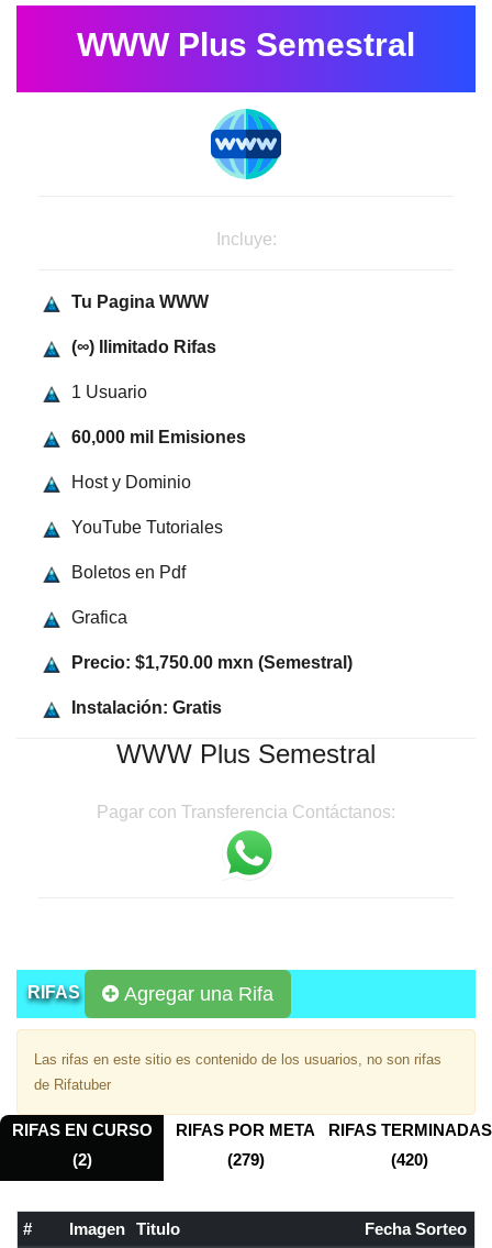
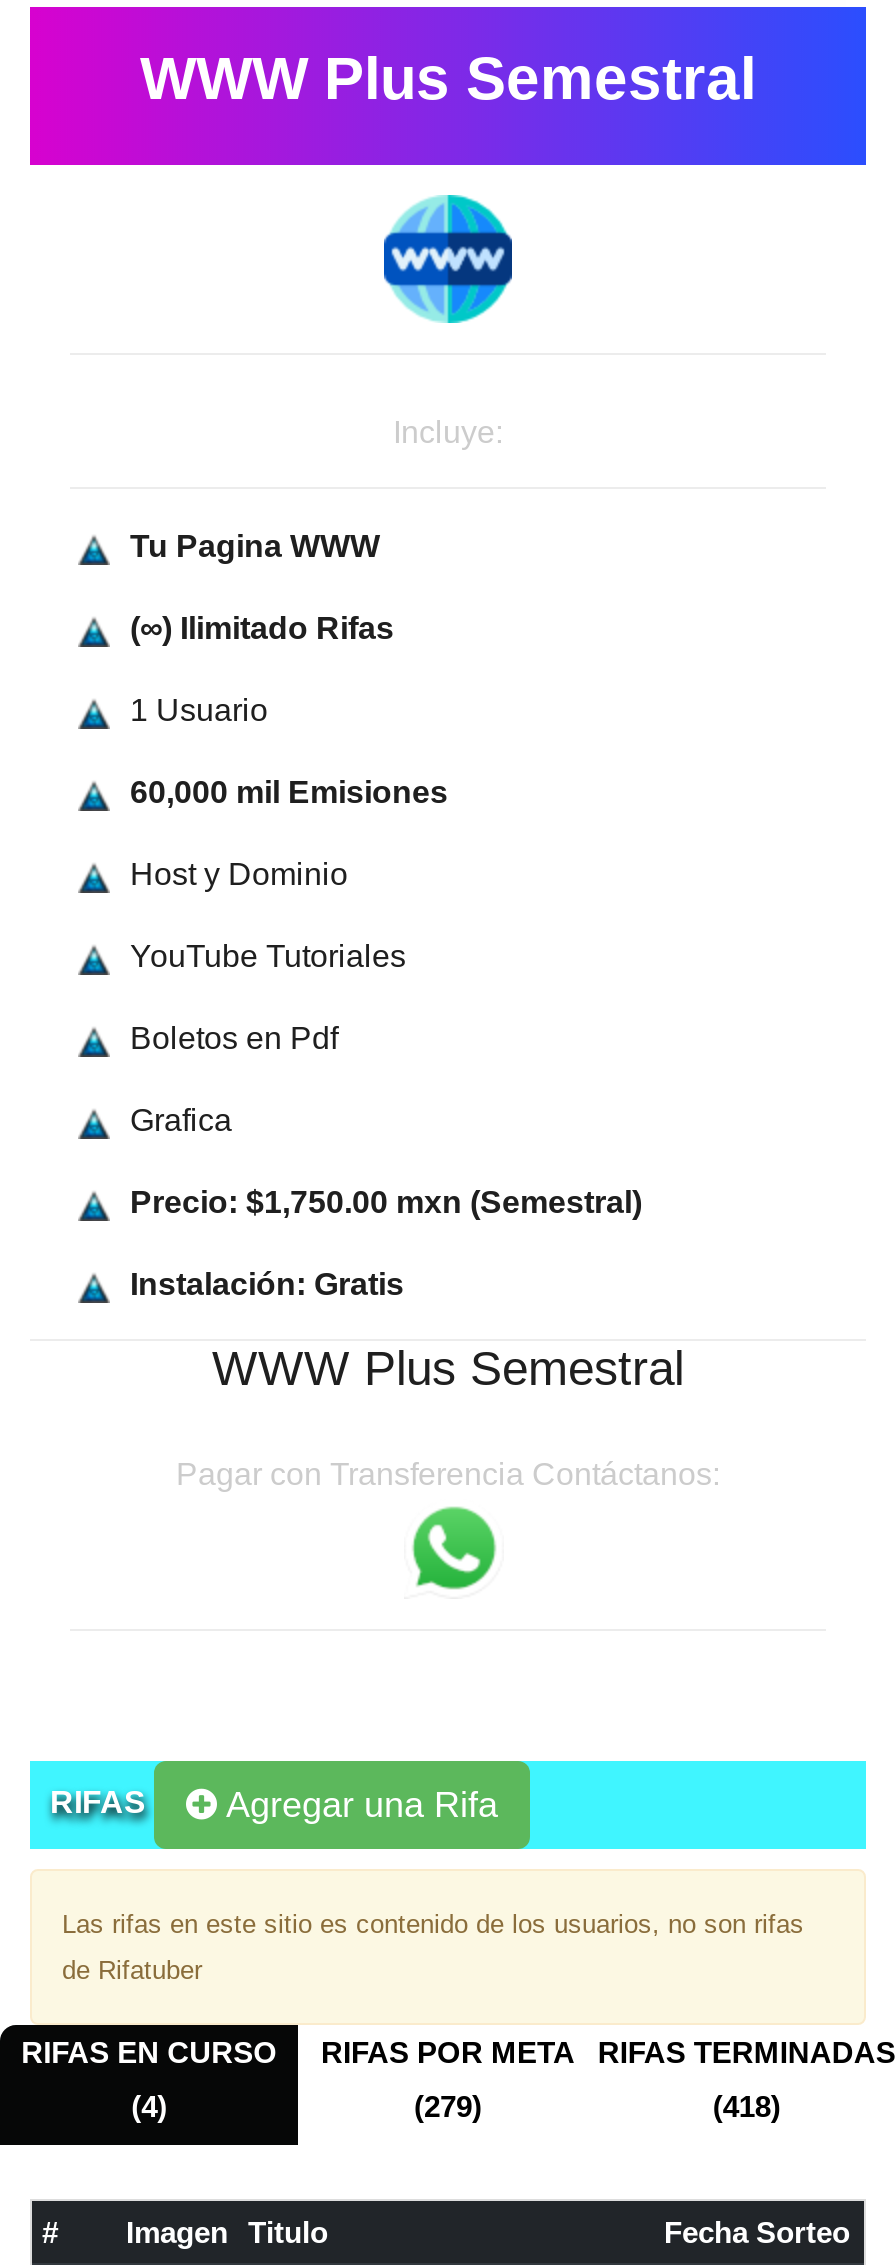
- (2)
+ (4)

- (420)
+ (418)
